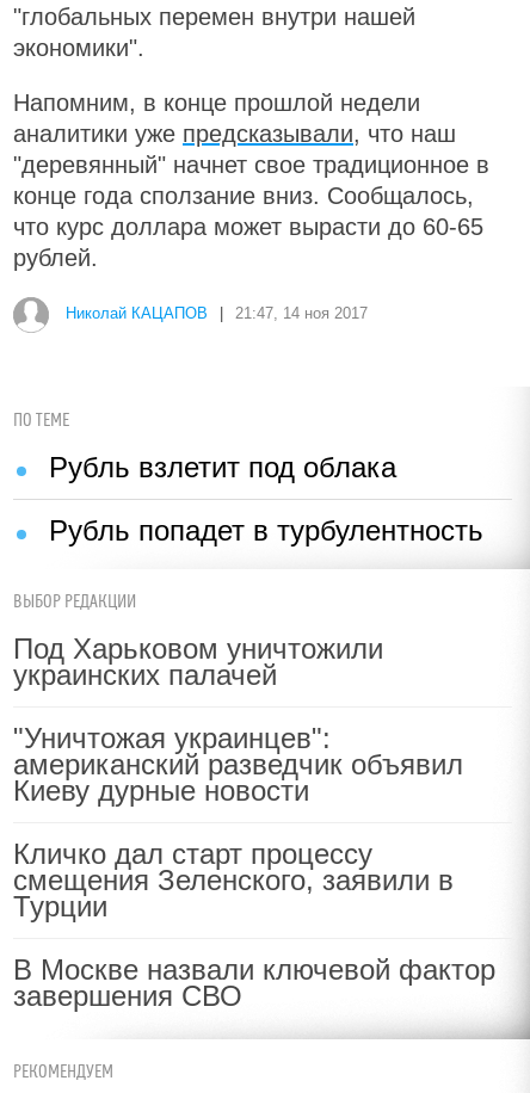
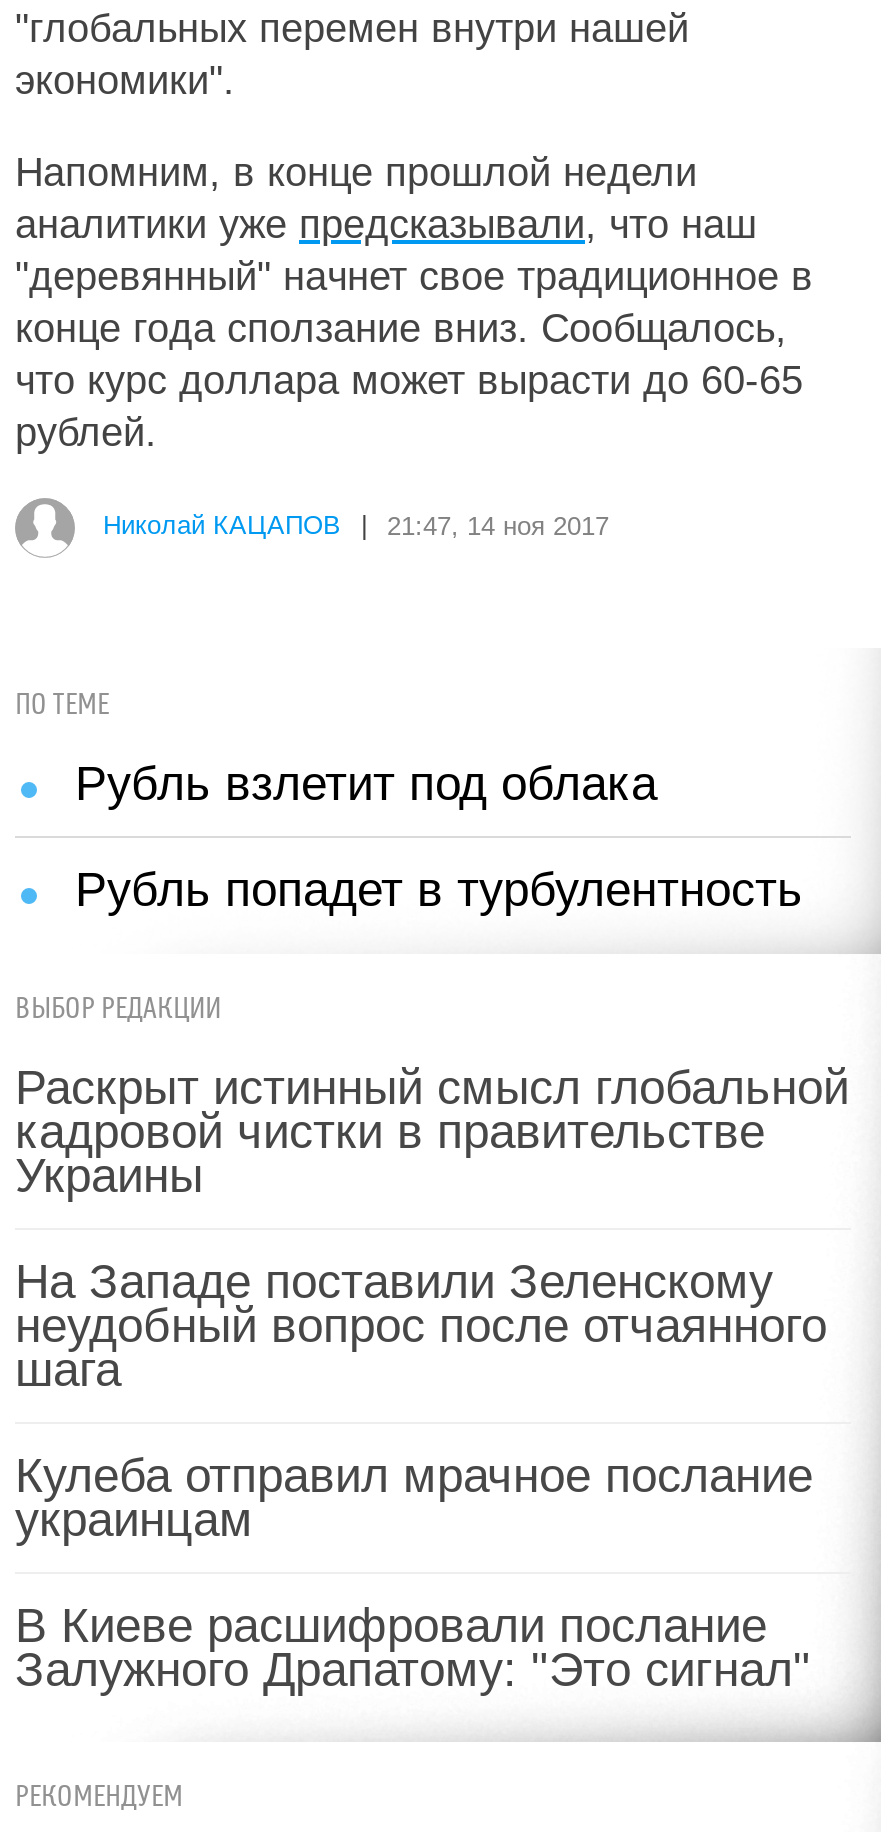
- Под Харьковом уничтожили
- украинских палачей
+ Раскрыт истинный смысл глобальной
+ кадровой чистки в правительстве
+ Украины

- "Уничтожая украинцев":
- американский разведчик объявил
- Киеву дурные новости
+ На Западе поставили Зеленскому
+ неудобный вопрос после отчаянного
+ шага

- Кличко дал старт процессу
- смещения Зеленского, заявили в
- Турции
+ Кулеба отправил мрачное послание
+ украинцам

- В Москве назвали ключевой фактор
- завершения СВО
+ В Киеве расшифровали послание
+ Залужного Драпатому: "Это сигнал"
